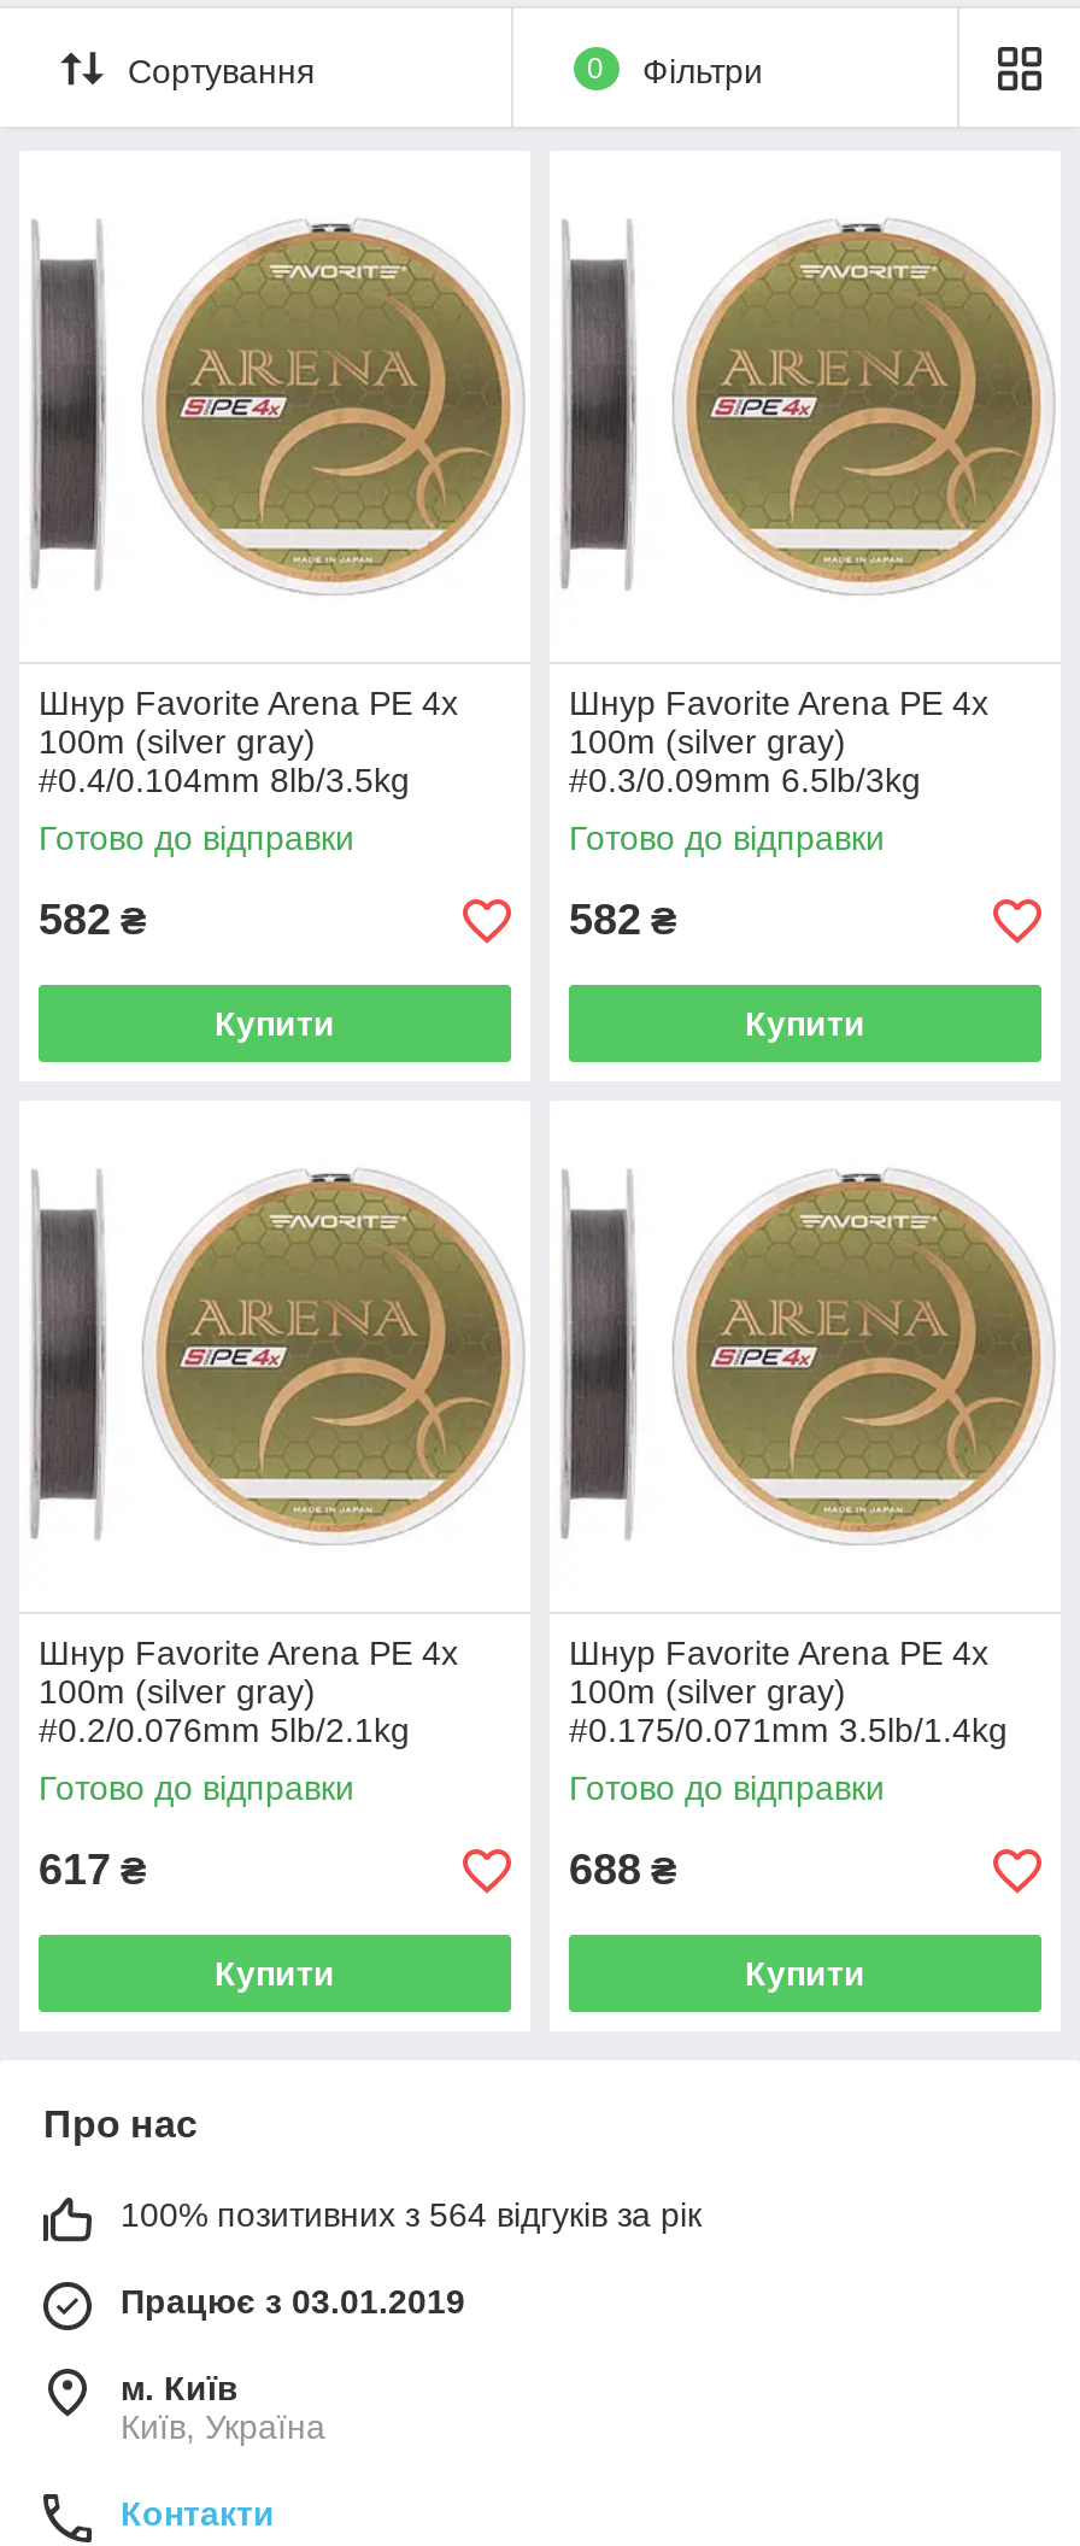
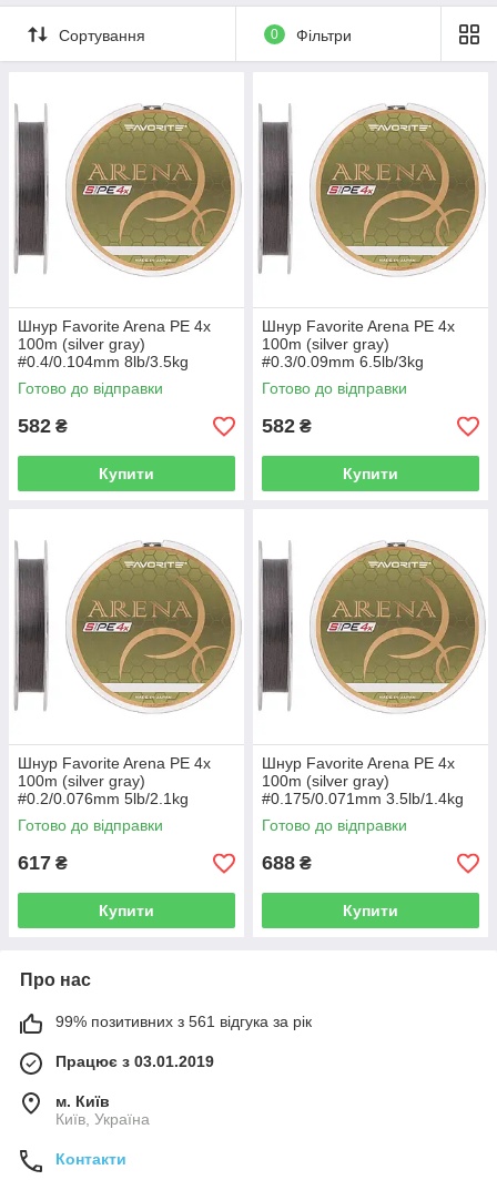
- 100% позитивних з 564 відгуків за рік
+ 99% позитивних з 561 відгука за рік
